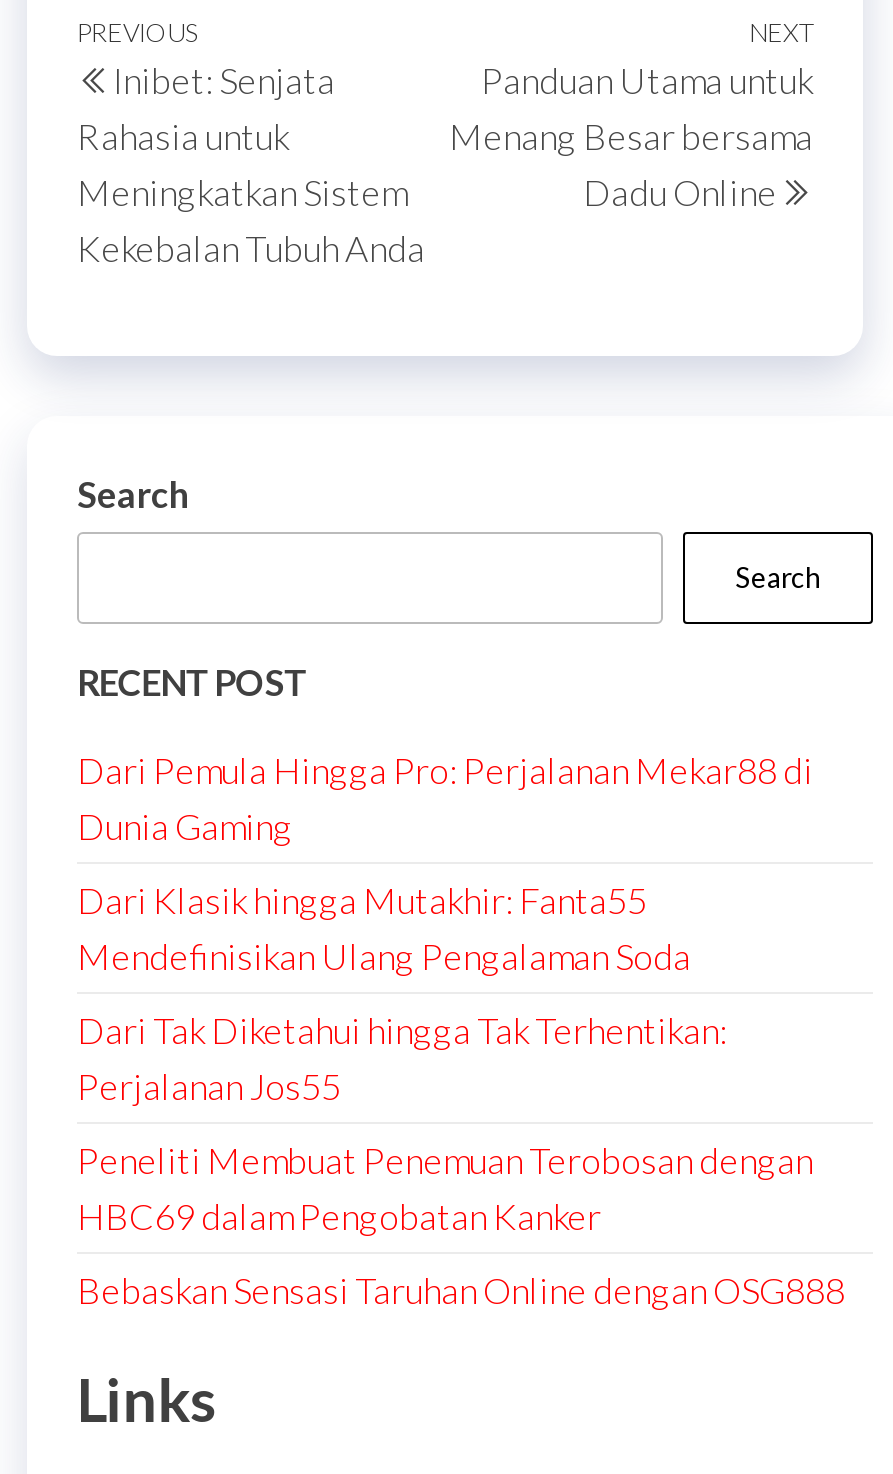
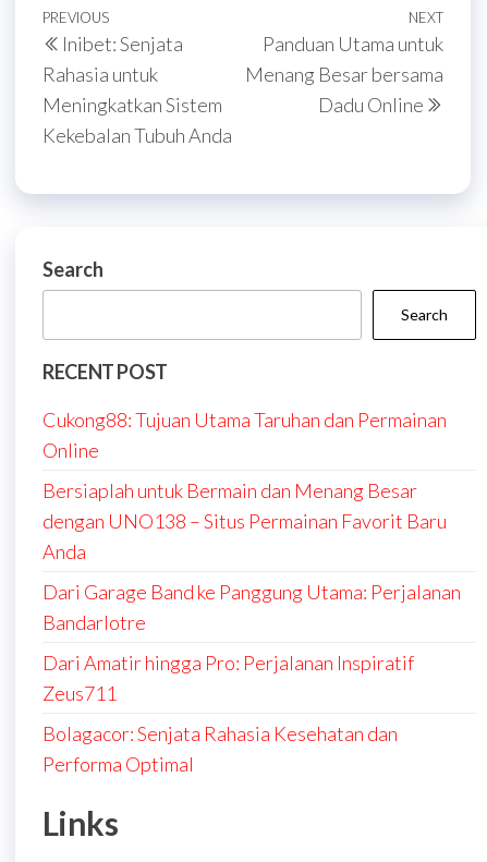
- Dari Pemula Hingga Pro: Perjalanan Mekar88 di
- Dunia Gaming
+ Cukong88: Tujuan Utama Taruhan dan Permainan
+ Online

- Dari Klasik hingga Mutakhir: Fanta55
- Mendefinisikan Ulang Pengalaman Soda
+ Bersiaplah untuk Bermain dan Menang Besar
+ dengan UNO138 – Situs Permainan Favorit Baru
+ Anda

- Dari Tak Diketahui hingga Tak Terhentikan:
- Perjalanan Jos55
+ Dari Garage Band ke Panggung Utama: Perjalanan
+ Bandarlotre

- Peneliti Membuat Penemuan Terobosan dengan
- HBC69 dalam Pengobatan Kanker
+ Dari Amatir hingga Pro: Perjalanan Inspiratif
+ Zeus711

- Bebaskan Sensasi Taruhan Online dengan OSG888
+ Bolagacor: Senjata Rahasia Kesehatan dan
+ Performa Optimal
